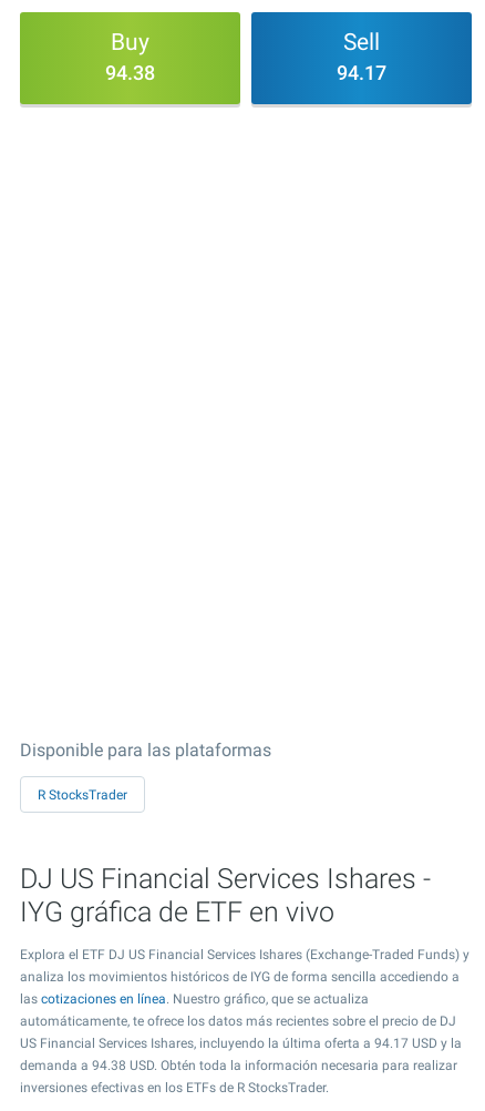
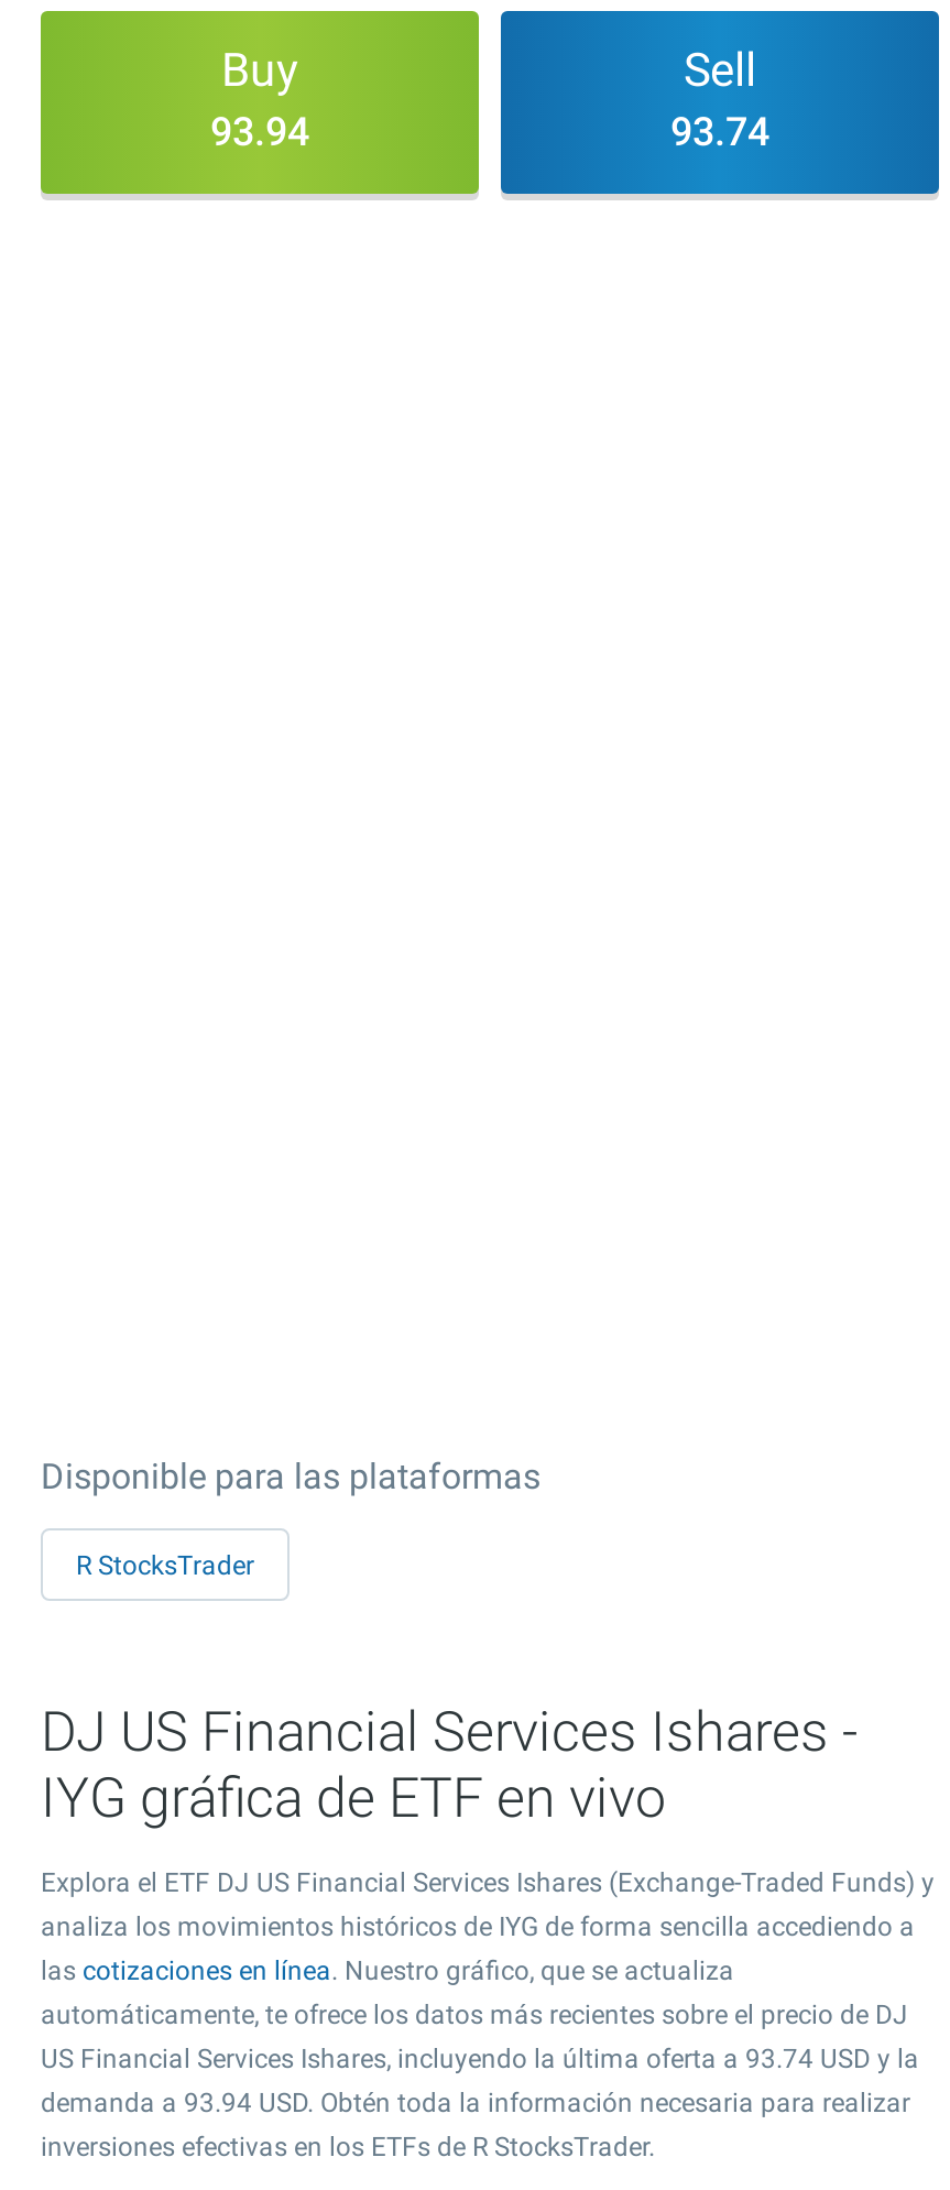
- 94.38
+ 93.94

- 94.17
+ 93.74

- US Financial Services Ishares, incluyendo la última oferta a 94.17 USD y la
+ US Financial Services Ishares, incluyendo la última oferta a 93.74 USD y la

- demanda a 94.38 USD. Obtén toda la información necesaria para realizar
+ demanda a 93.94 USD. Obtén toda la información necesaria para realizar
